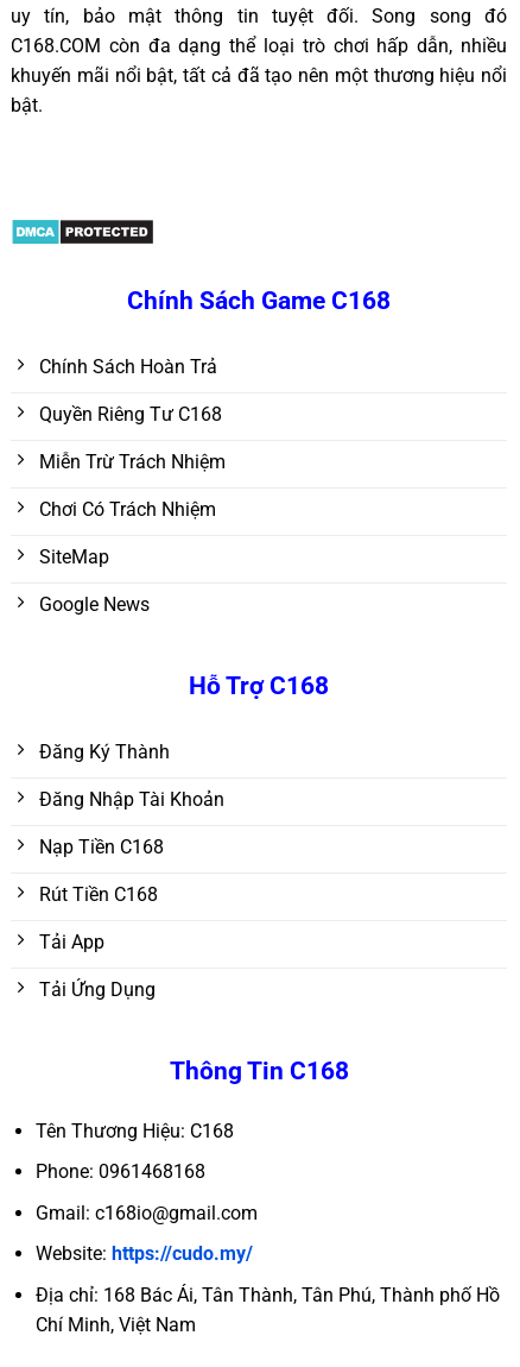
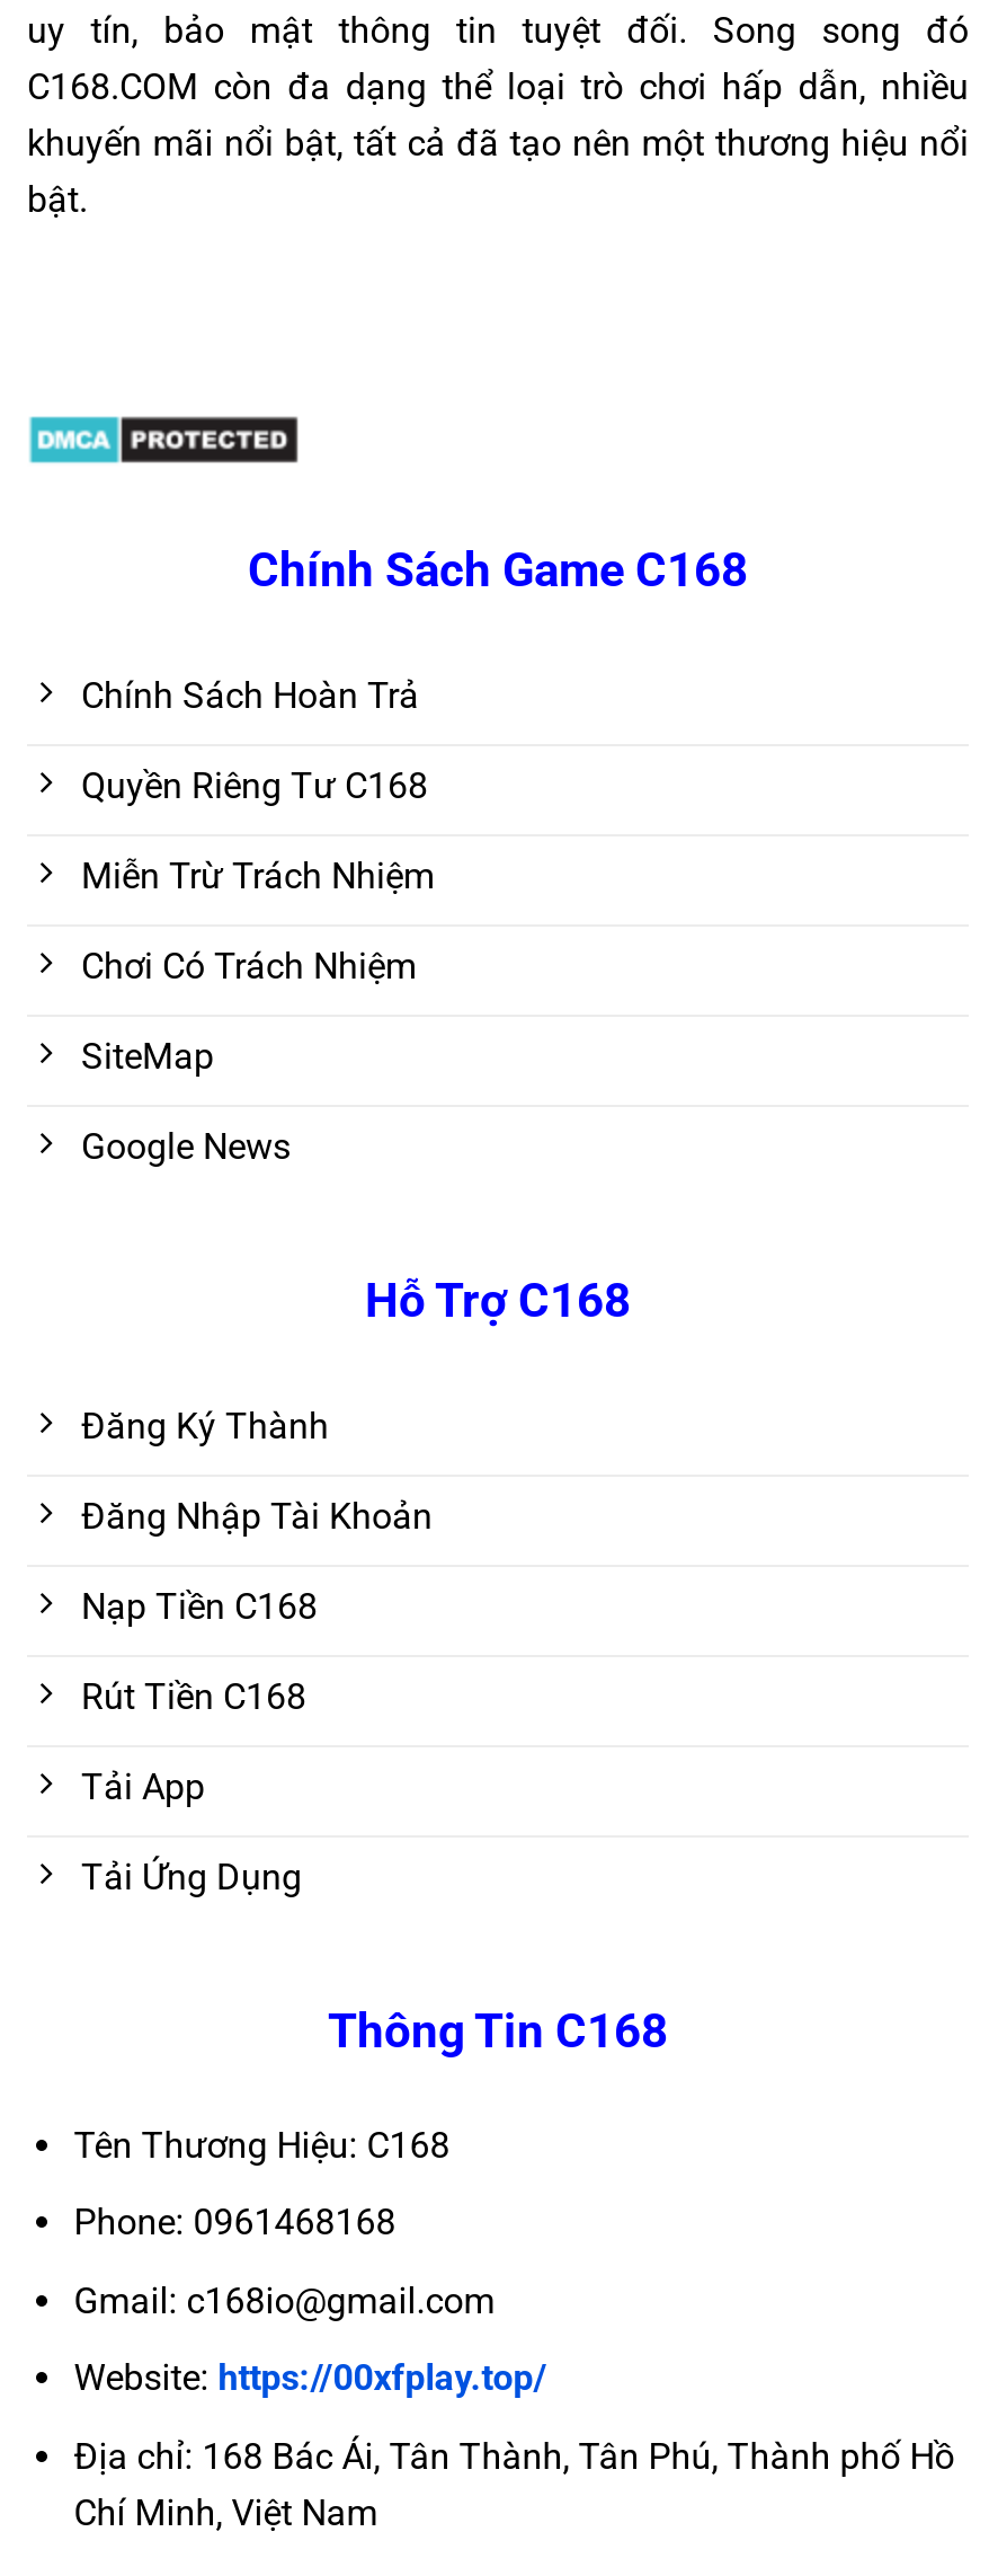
- Website: https://cudo.my/
+ Website: https://00xfplay.top/
